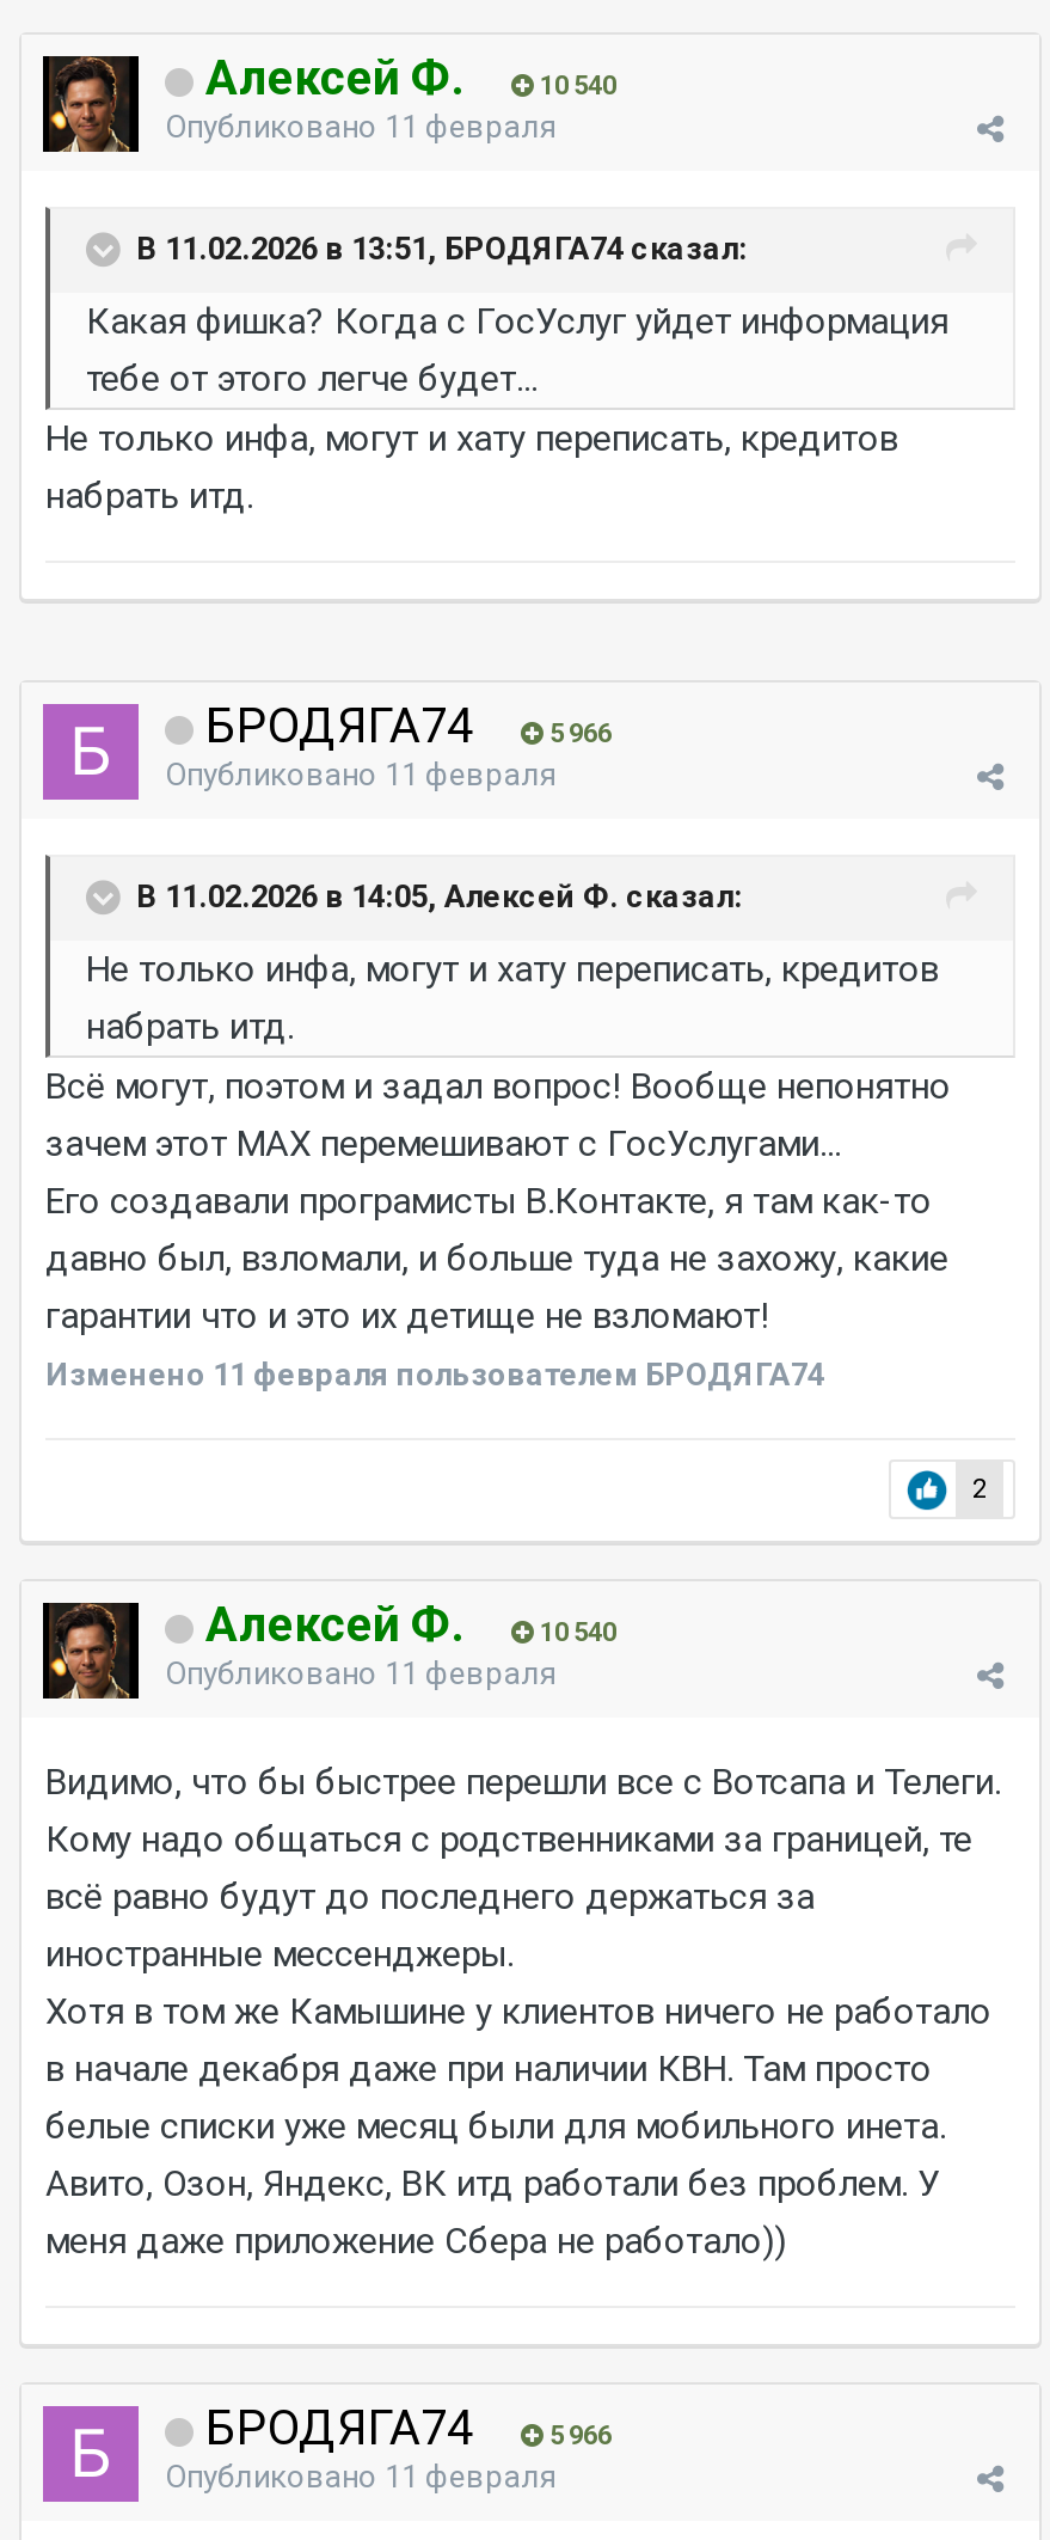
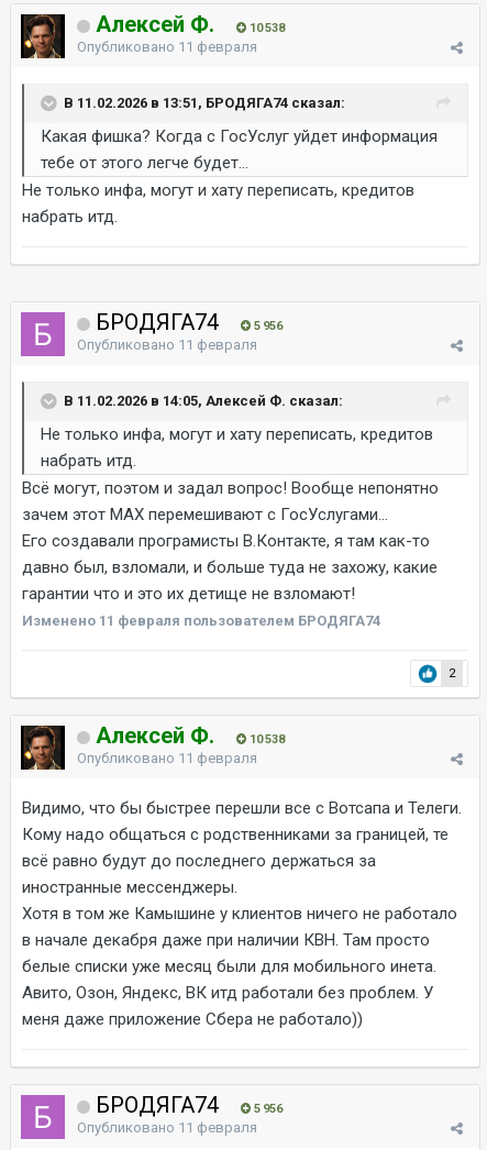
- 10 540
+ 10 538

- БРОДЯГА74 5 966
+ БРОДЯГА74 5 956

- 10 540
+ 10 538

- БРОДЯГА74 5 966
+ БРОДЯГА74 5 956
